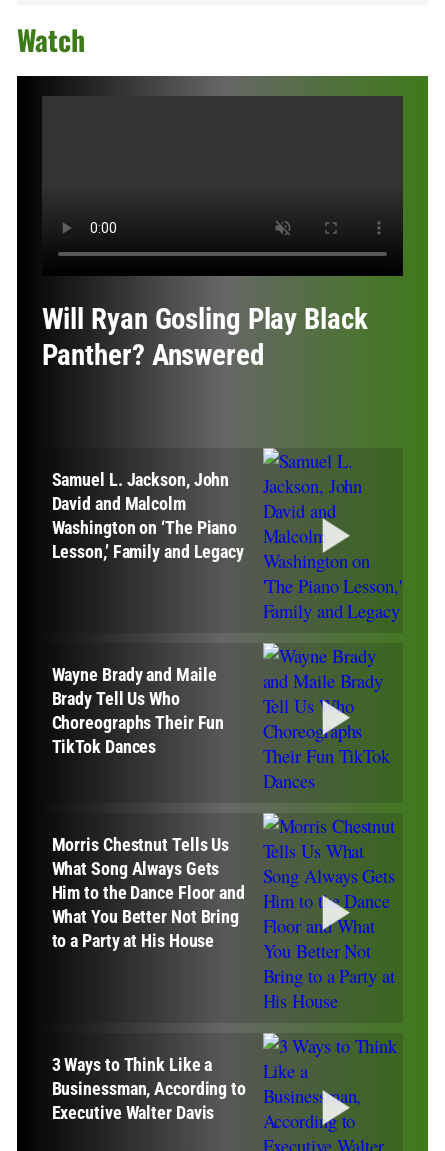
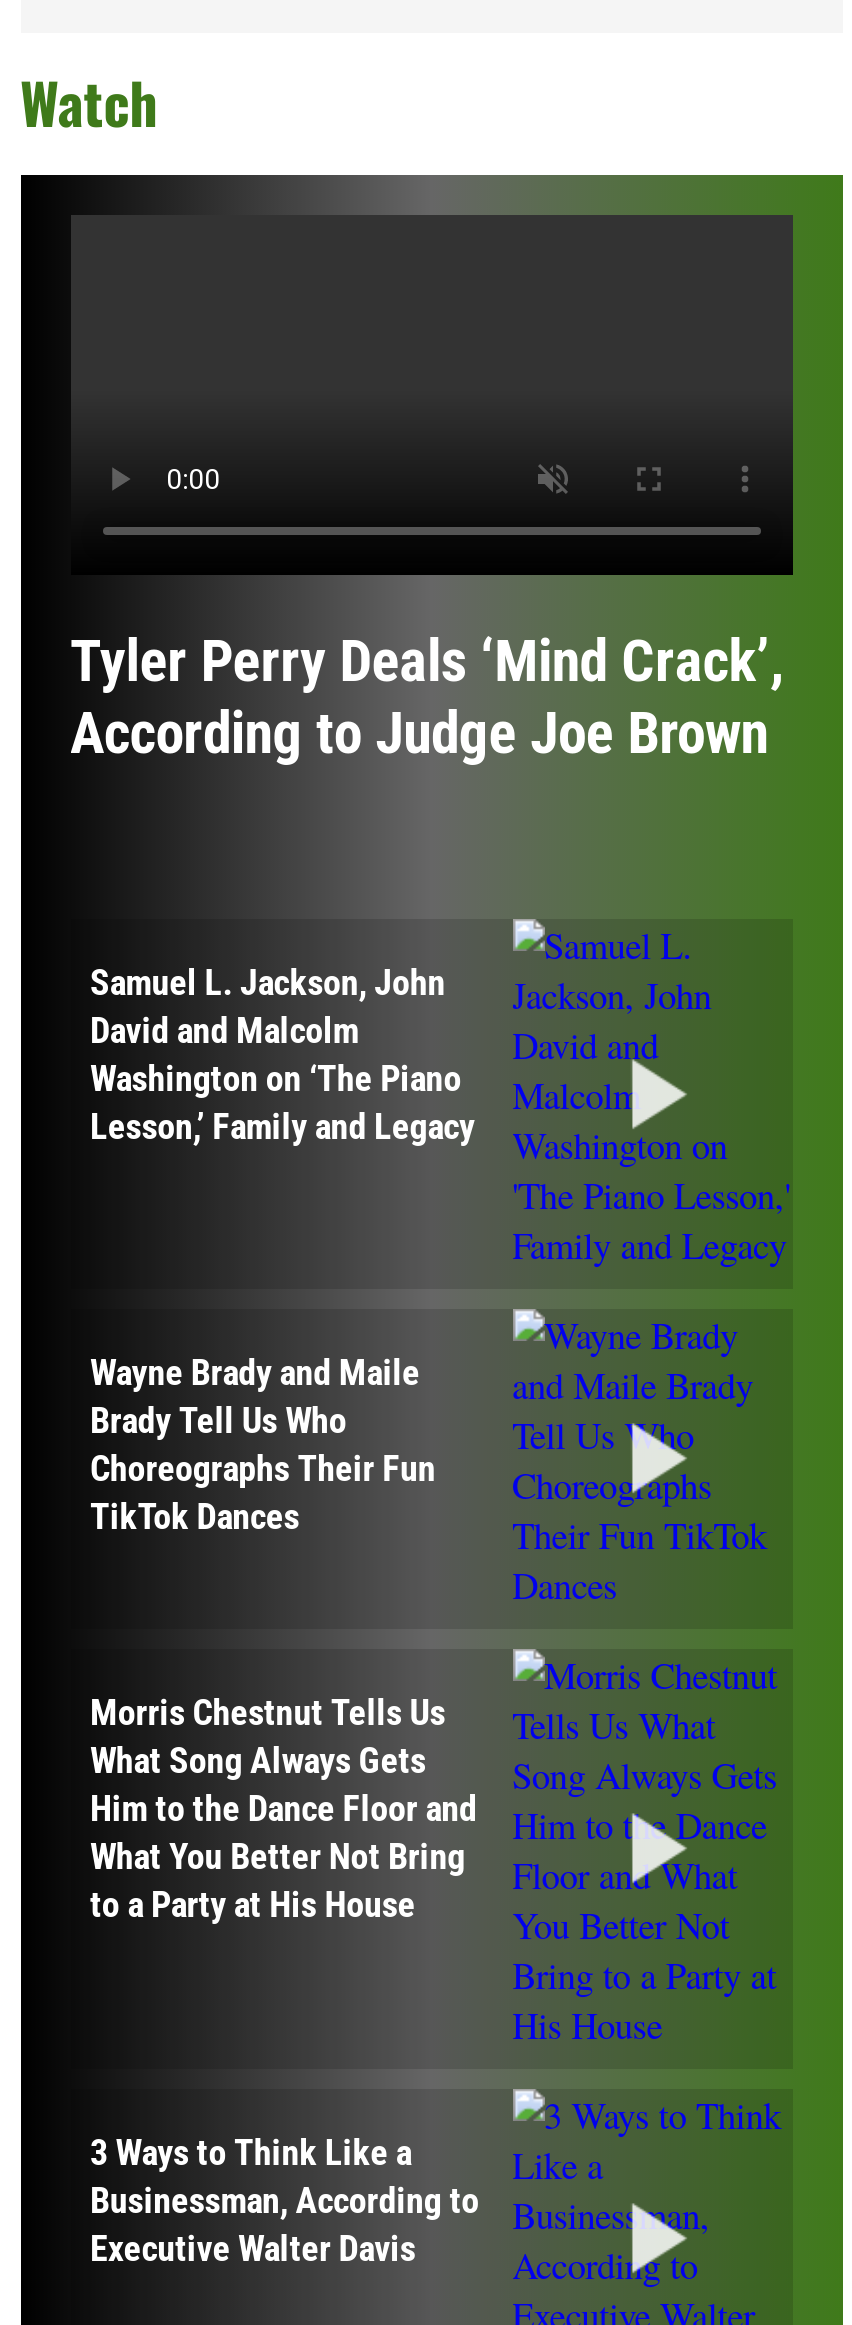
- Will Ryan Gosling Play Black
- Panther? Answered
+ Tyler Perry Deals ‘Mind Crack’,
+ According to Judge Joe Brown
